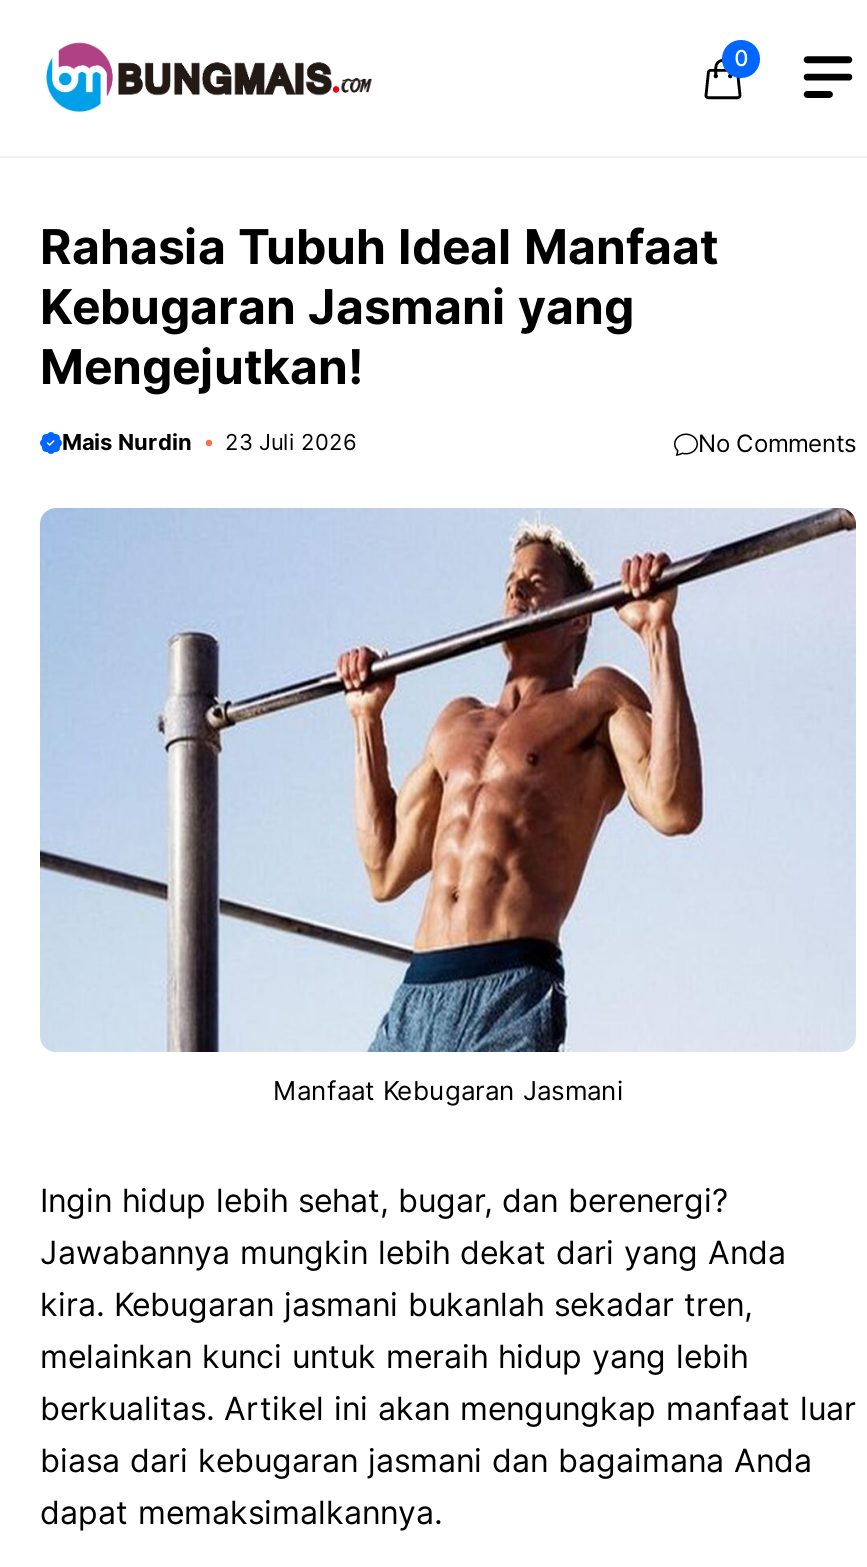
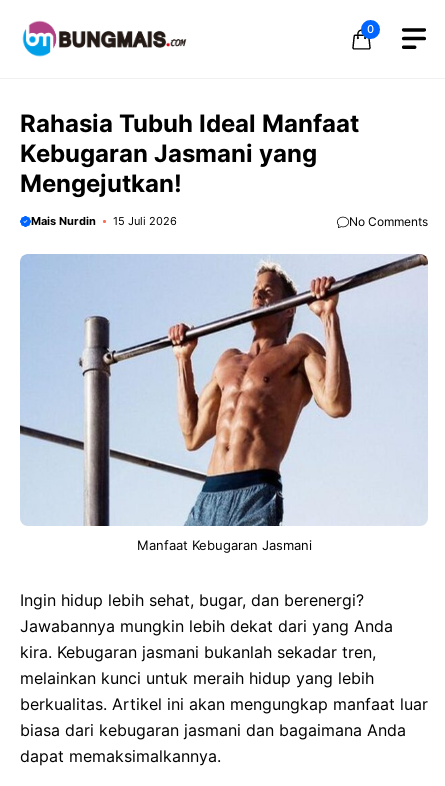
- Mais Nurdin 23 Juli 2026
+ Mais Nurdin 15 Juli 2026
